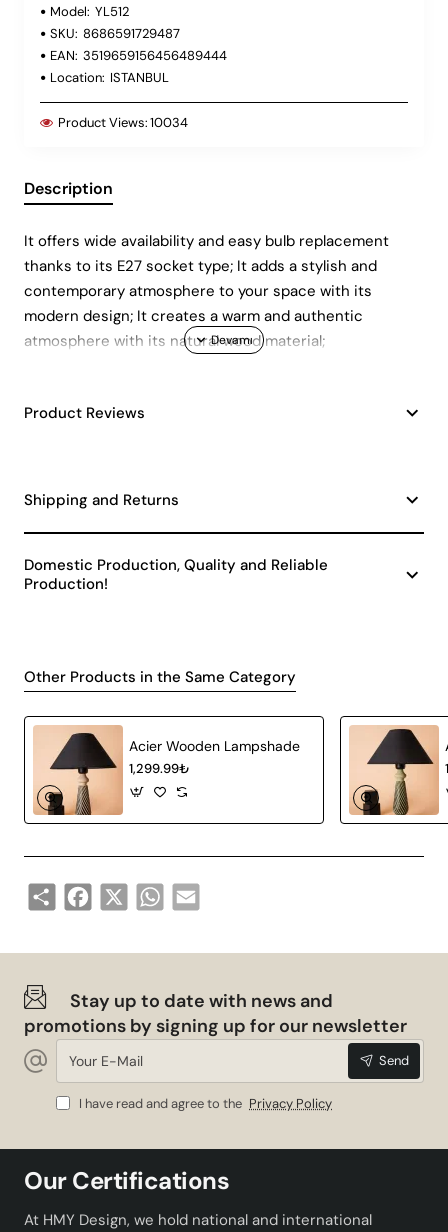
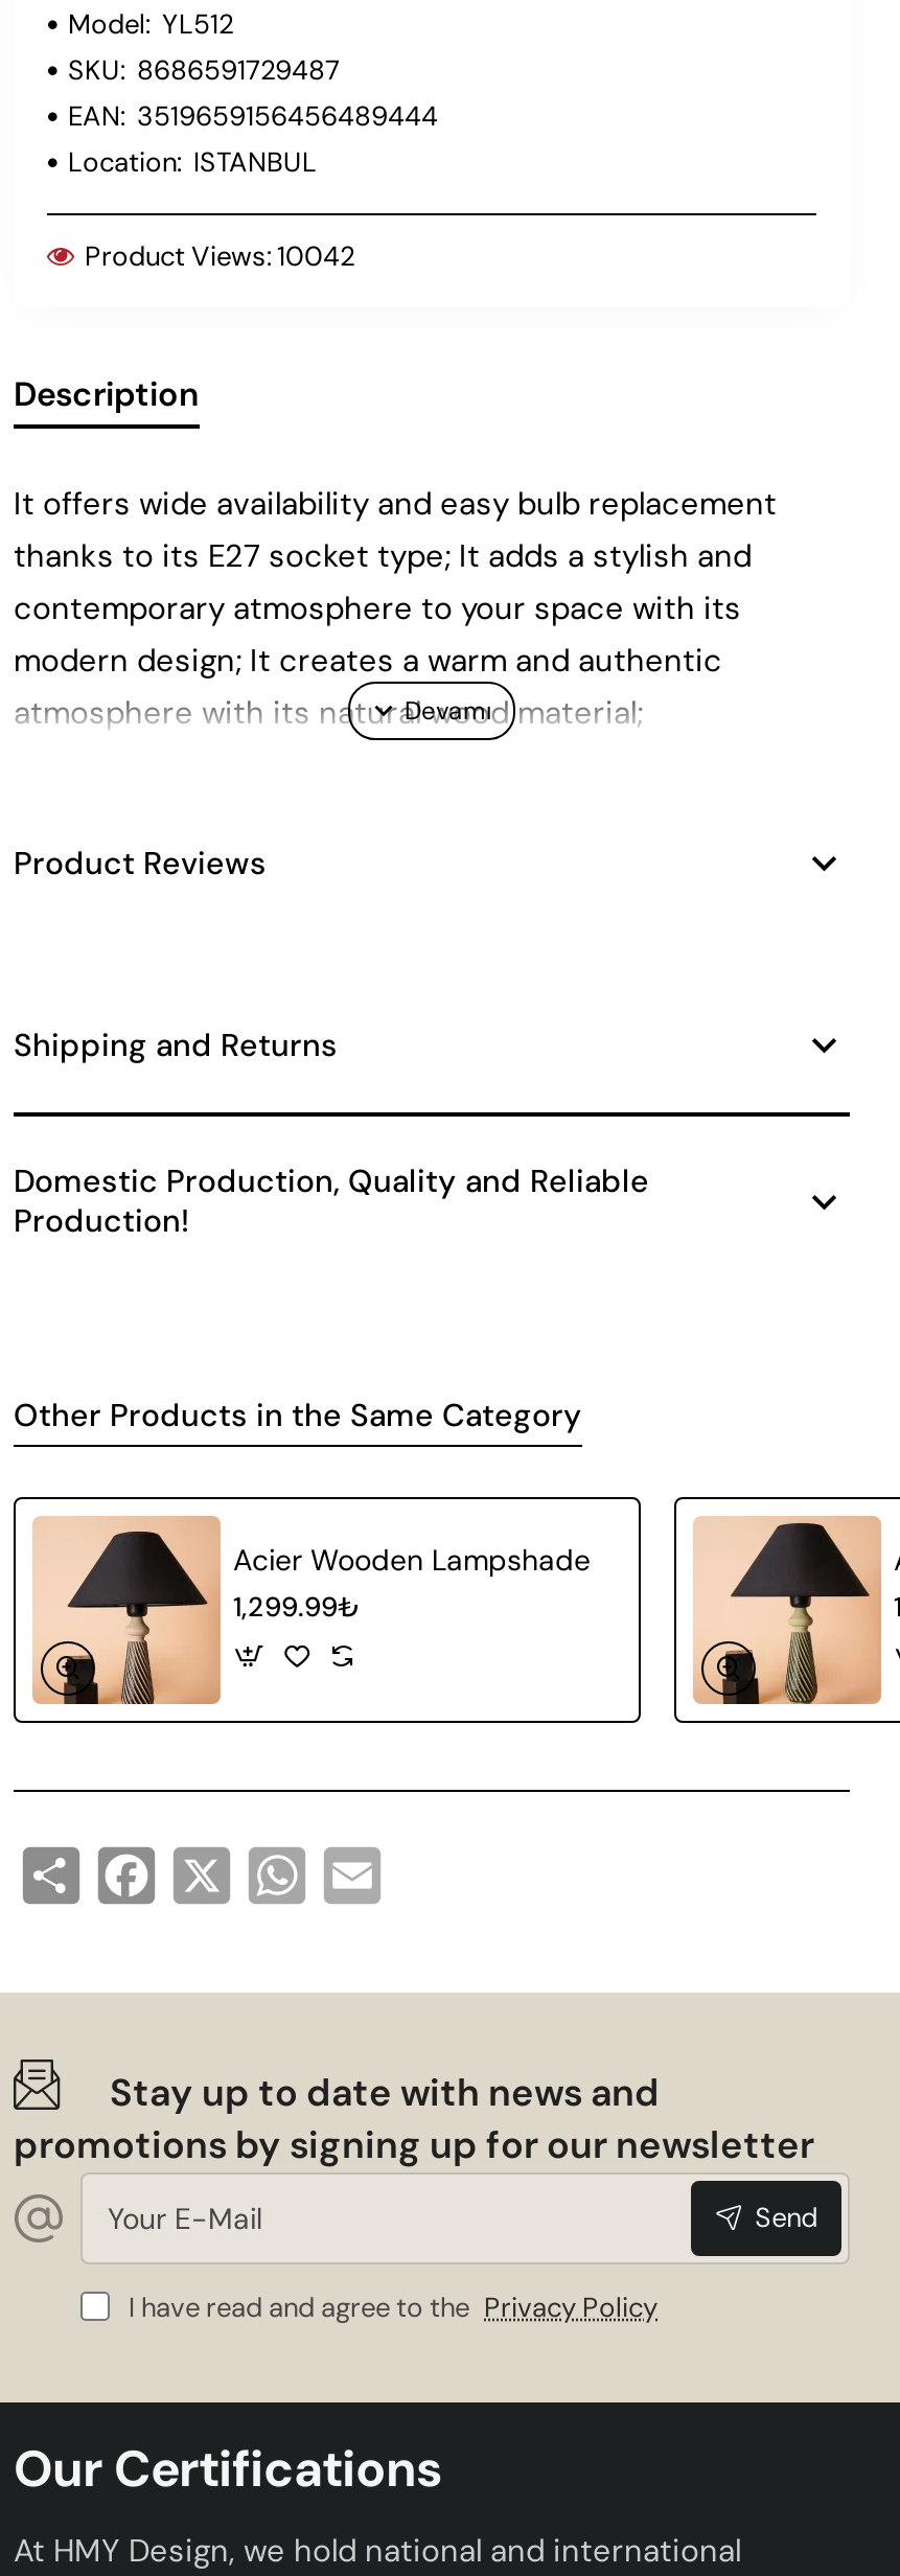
- Product Views: 10034
+ Product Views: 10042
